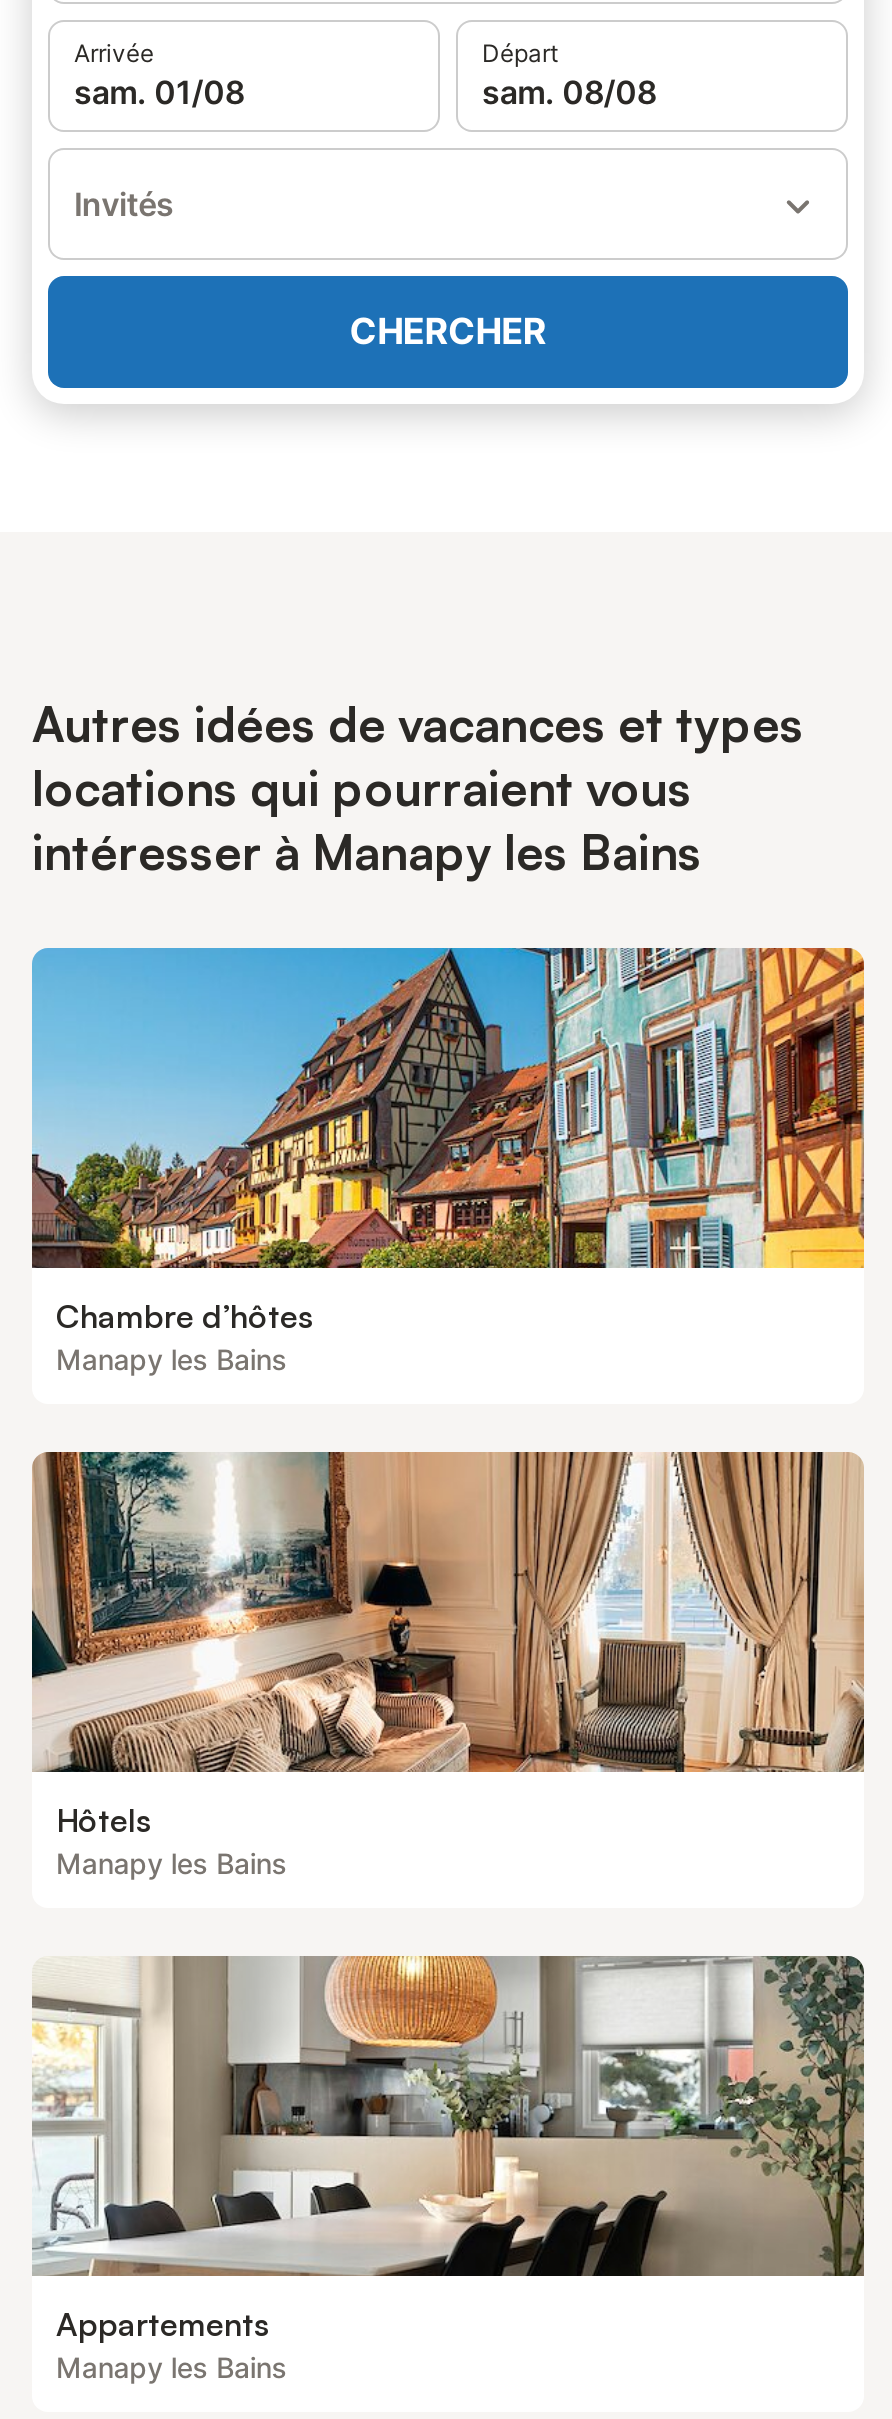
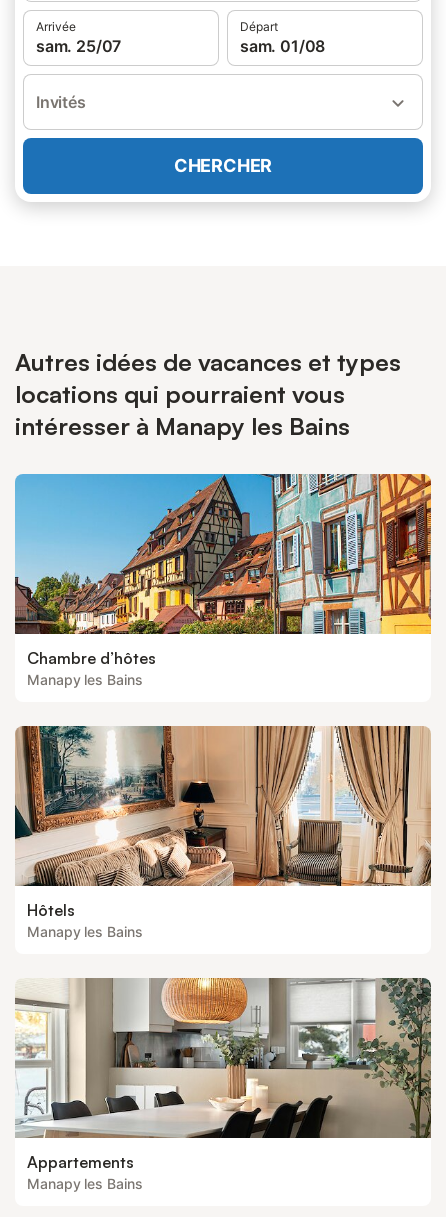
- sam. 01/08
+ sam. 25/07

- sam. 08/08
+ sam. 01/08
